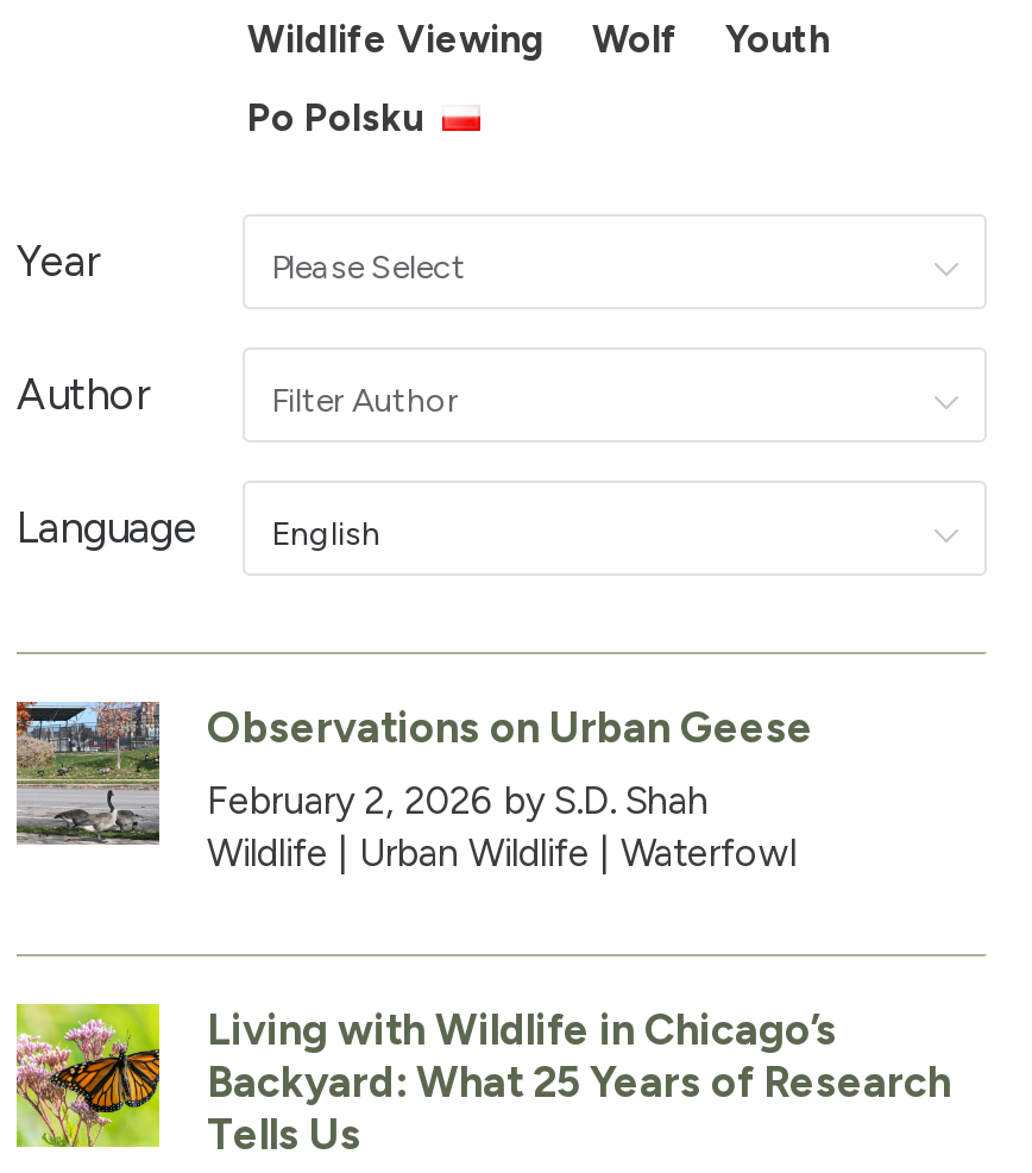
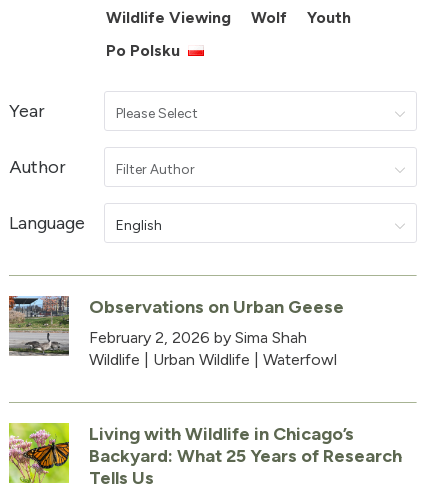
- February 2, 2026 by S.D. Shah
+ February 2, 2026 by Sima Shah
